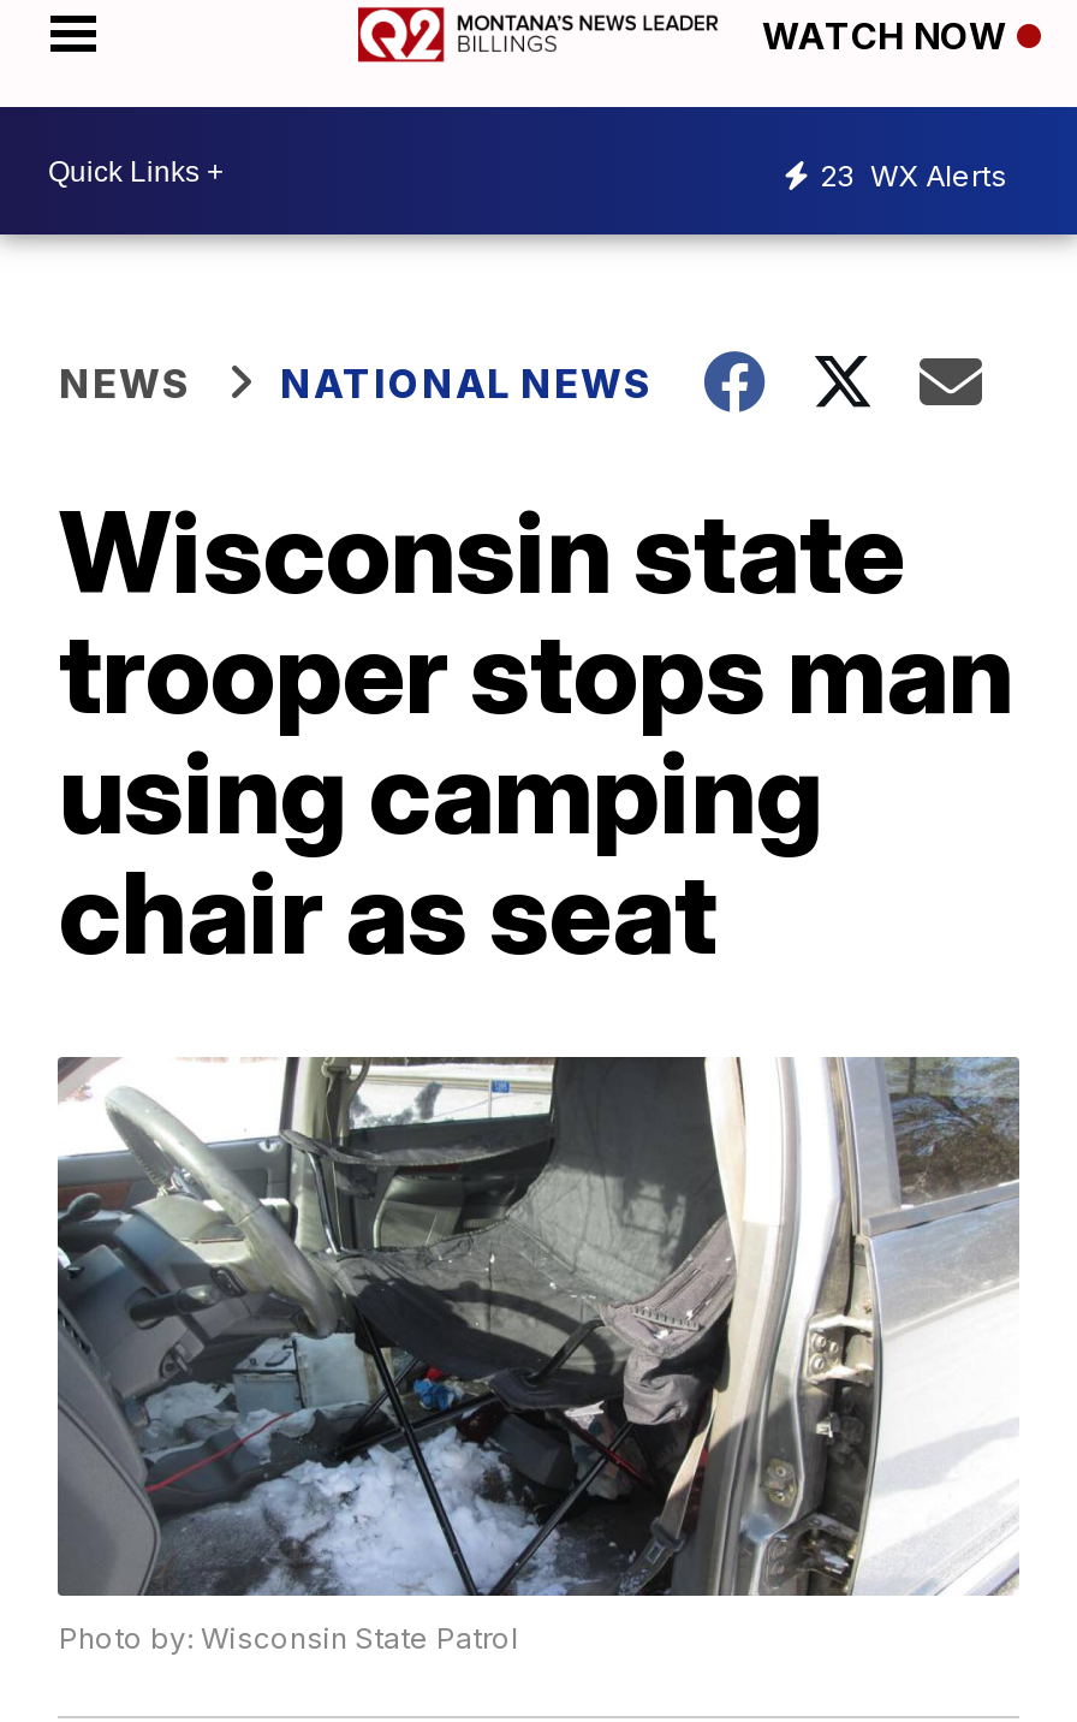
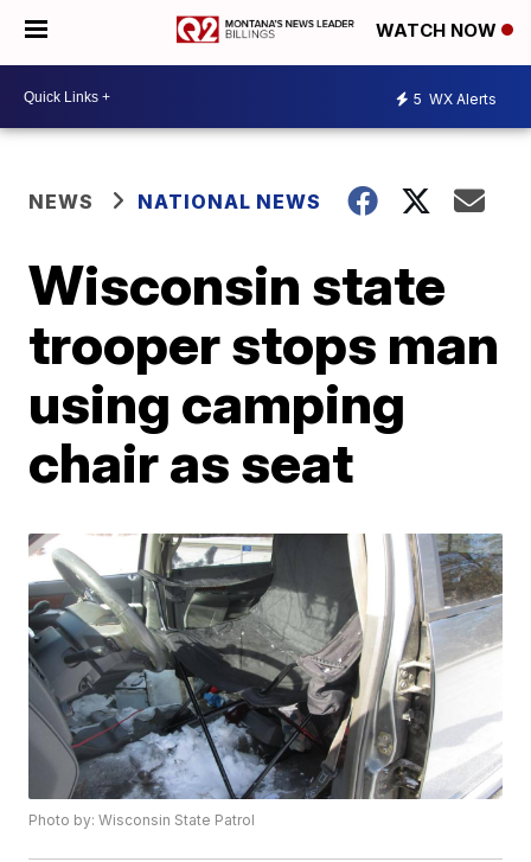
- 23 WX Alerts
+ 5 WX Alerts
